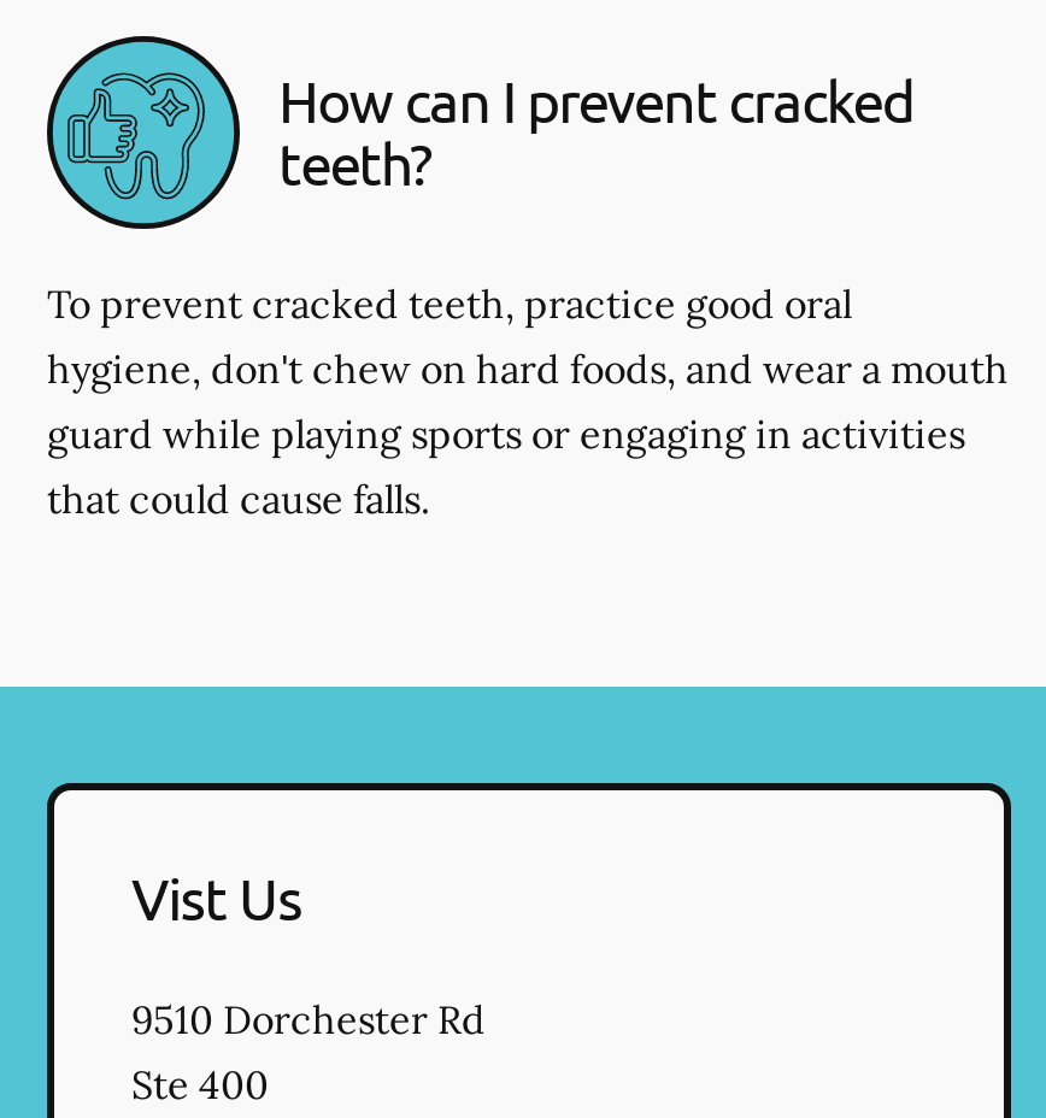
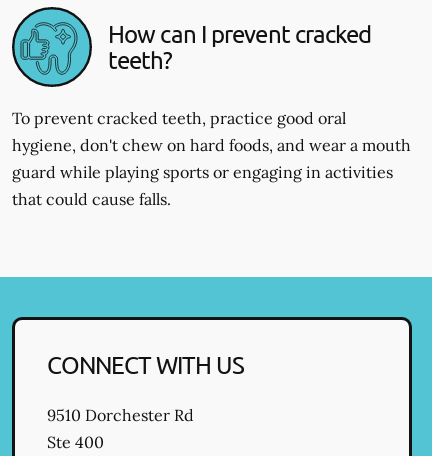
- Vist Us
+ CONNECT WITH US
